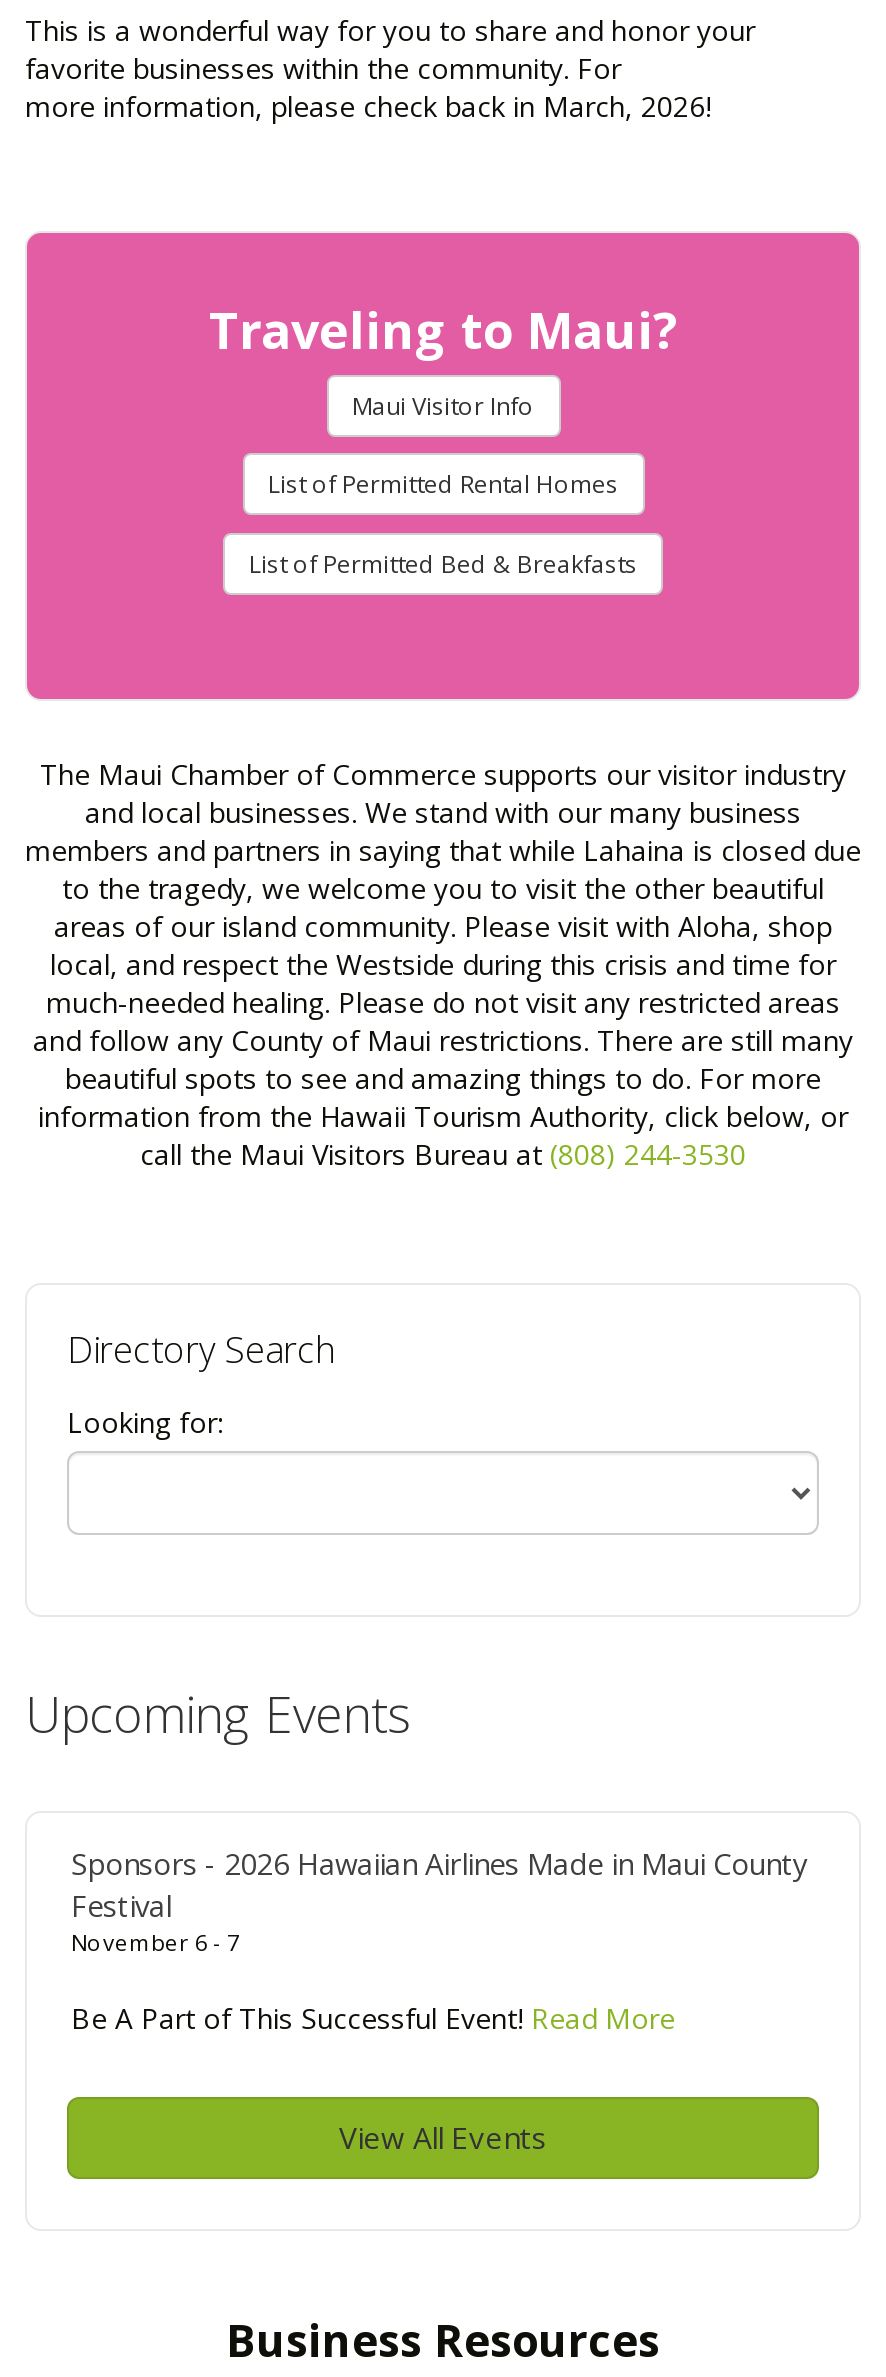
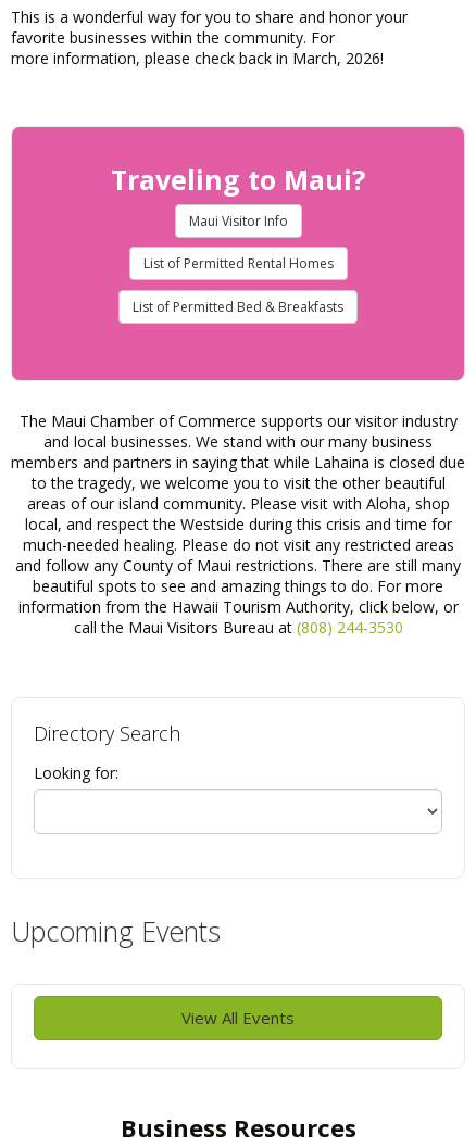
- Sponsors - 2026 Hawaiian Airlines Made in Maui County
- Festival
- November 6 - 7
- Be A Part of This Successful Event! Read More
